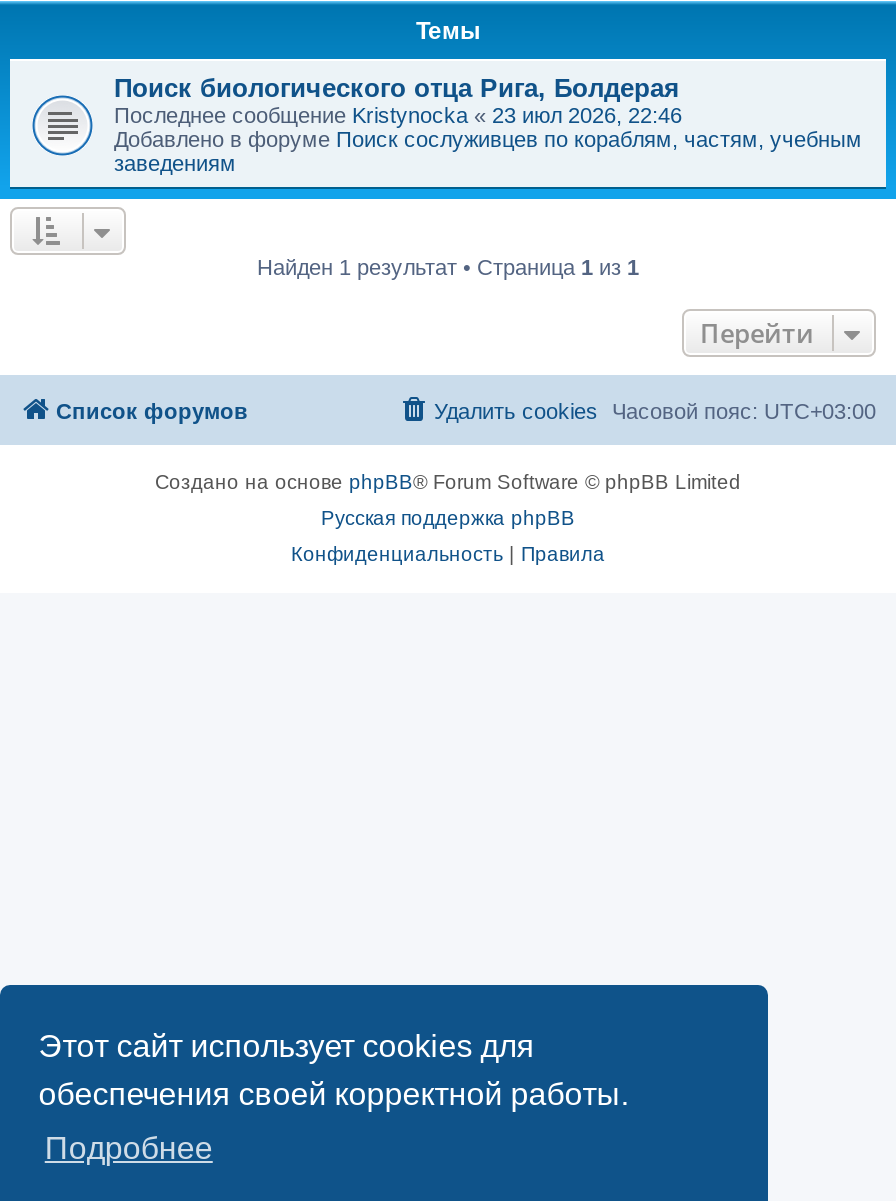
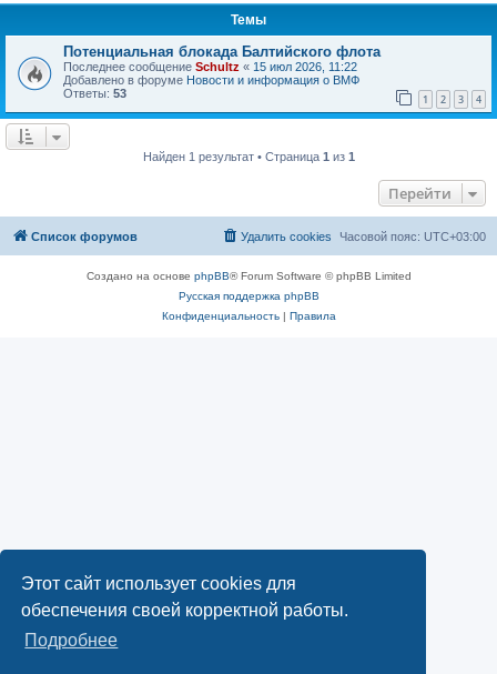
- Поиск биологического отца Рига, Болдерая
- Последнее сообщение Kristynocka «23 июл 2026, 22:46
- Добавлено в форуме Поиск сослуживцев по кораблям, частям, учебным
- заведениям
+ Потенциальная блокада Балтийского флота
+ Последнее сообщение Schultz «15 июл 2026, 11:22
+ Добавлено в форуме Новости и информация о ВМФ
+ Ответы: 53
+ 1
+ 2
+ 3
+ 4
